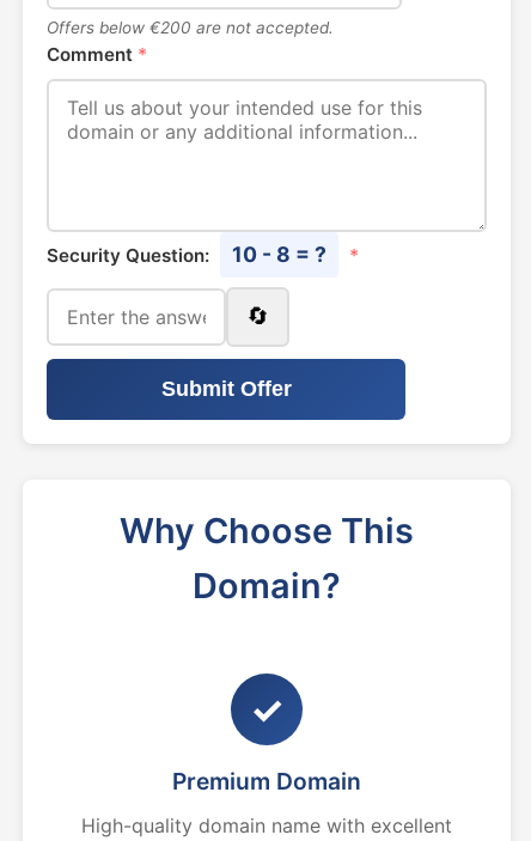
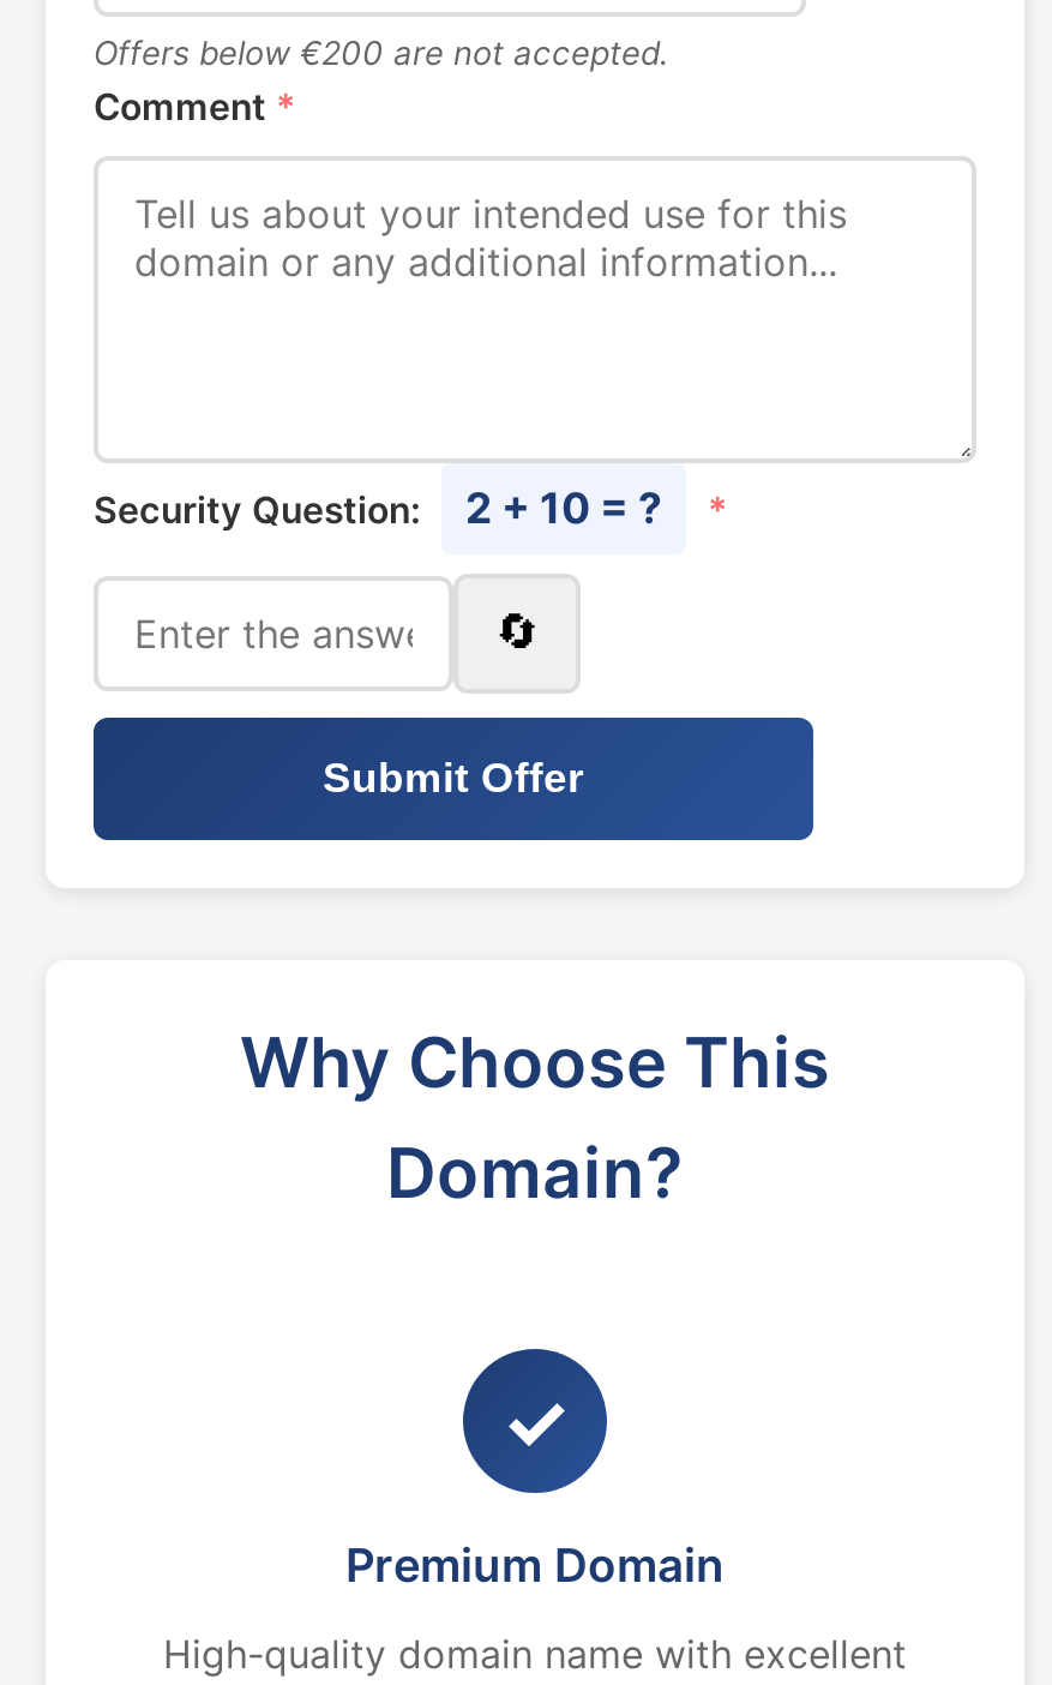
- 10 - 8 = ?
+ 2 + 10 = ?
